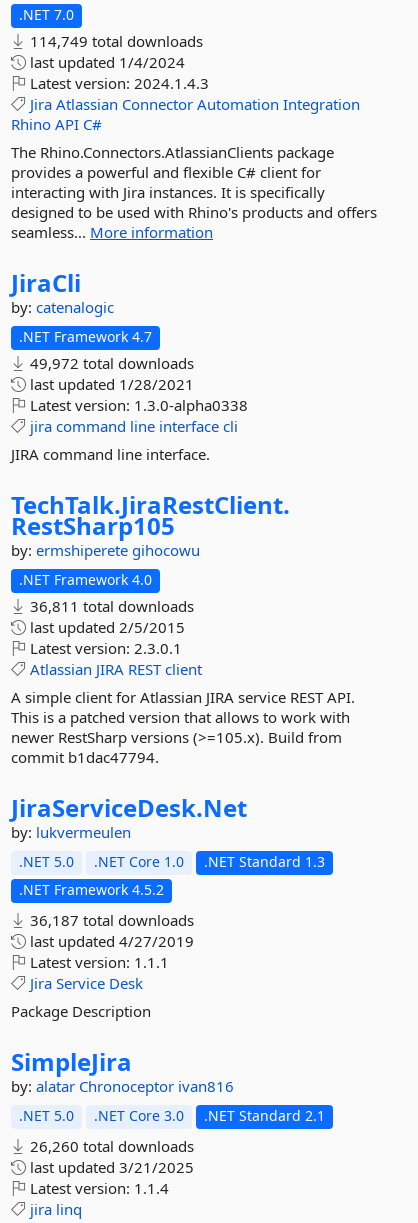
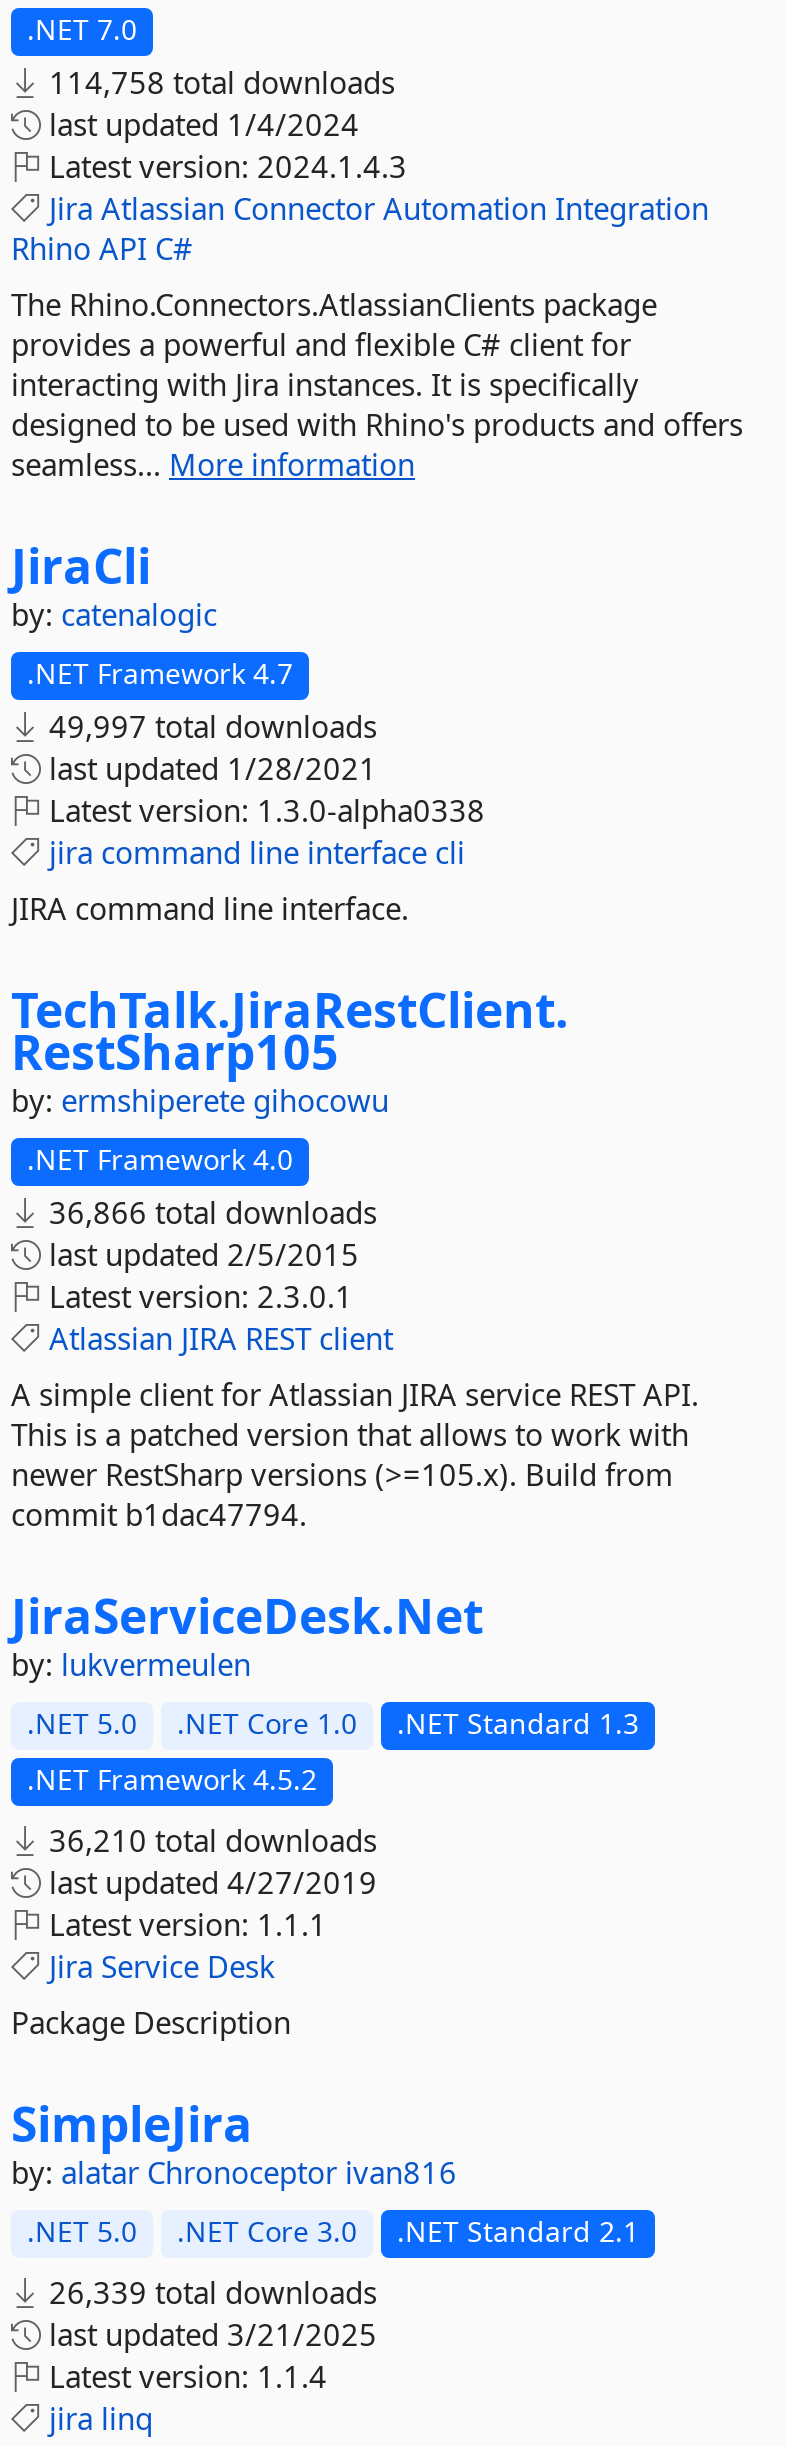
- 114,749 total downloads
+ 114,758 total downloads

- 49,972 total downloads
+ 49,997 total downloads

- 36,811 total downloads
+ 36,866 total downloads

- 36,187 total downloads
+ 36,210 total downloads

- 26,260 total downloads
+ 26,339 total downloads
